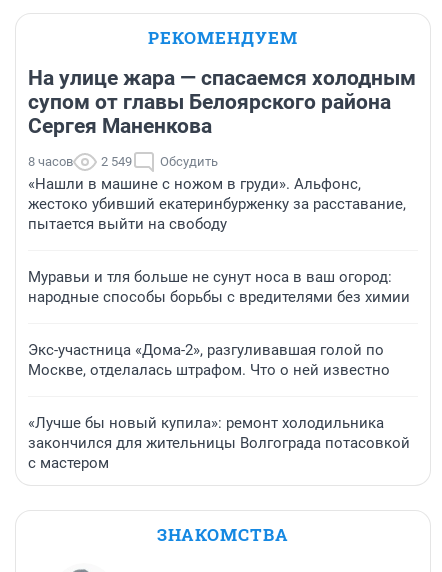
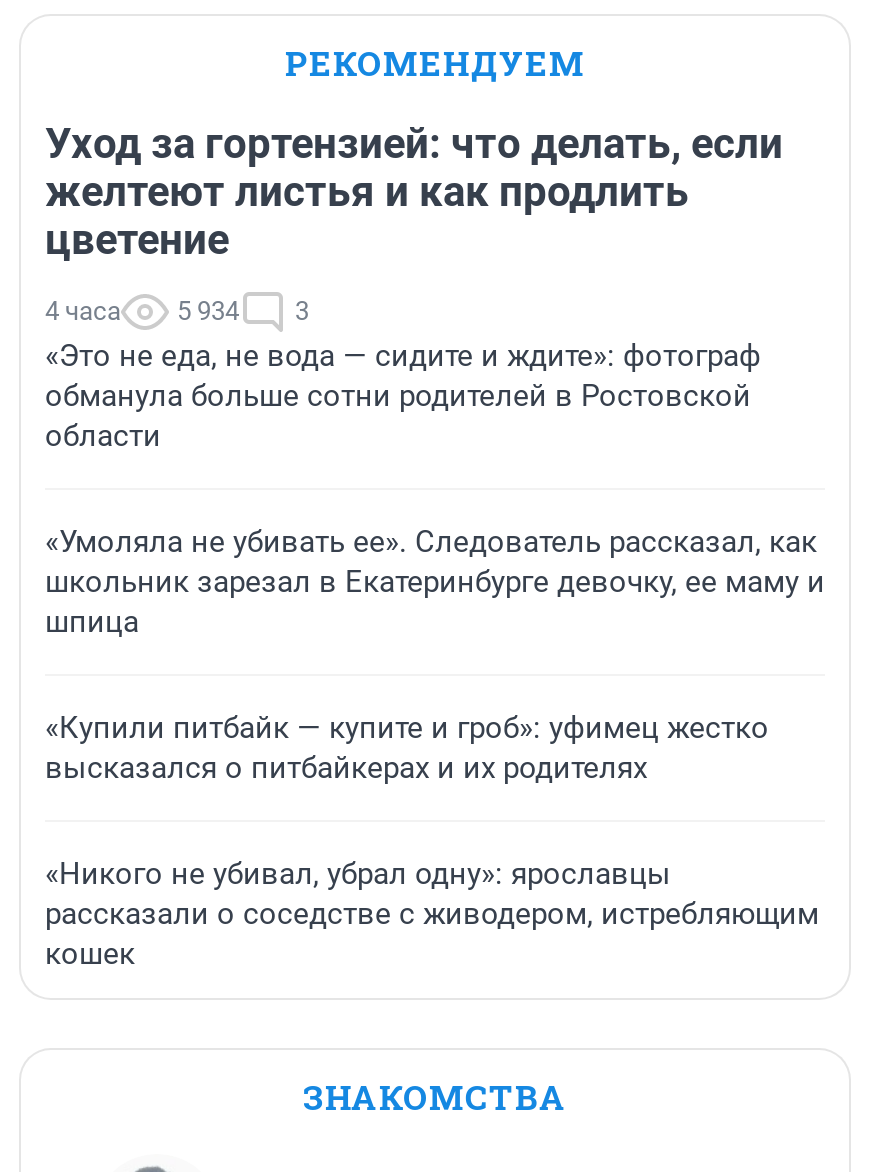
- На улице жара — спасаемся холодным
- супом от главы Белоярского района
- Сергея Маненкова
+ Уход за гортензией: что делать, если
+ желтеют листья и как продлить
+ цветение

- 8 часов
- 2 549
- Обсудить
- «Нашли в машине с ножом в груди». Альфонс,
- жестоко убивший екатеринбурженку за расставание,
- пытается выйти на свободу
+ 4 часа
+ 5 934
+ 3
+ «Это не еда, не вода — сидите и ждите»: фотограф
+ обманула больше сотни родителей в Ростовской
+ области

- Муравьи и тля больше не сунут носа в ваш огород:
- народные способы борьбы с вредителями без химии
+ «Умоляла не убивать ее». Следователь рассказал, как
+ школьник зарезал в Екатеринбурге девочку, ее маму и
+ шпица

- Экс-участница «Дома-2», разгуливавшая голой по
- Москве, отделалась штрафом. Что о ней известно
+ «Купили питбайк — купите и гроб»: уфимец жестко
+ высказался о питбайкерах и их родителях

- «Лучше бы новый купила»: ремонт холодильника
- закончился для жительницы Волгограда потасовкой
- с мастером
+ «Никого не убивал, убрал одну»: ярославцы
+ рассказали о соседстве с живодером, истребляющим
+ кошек
